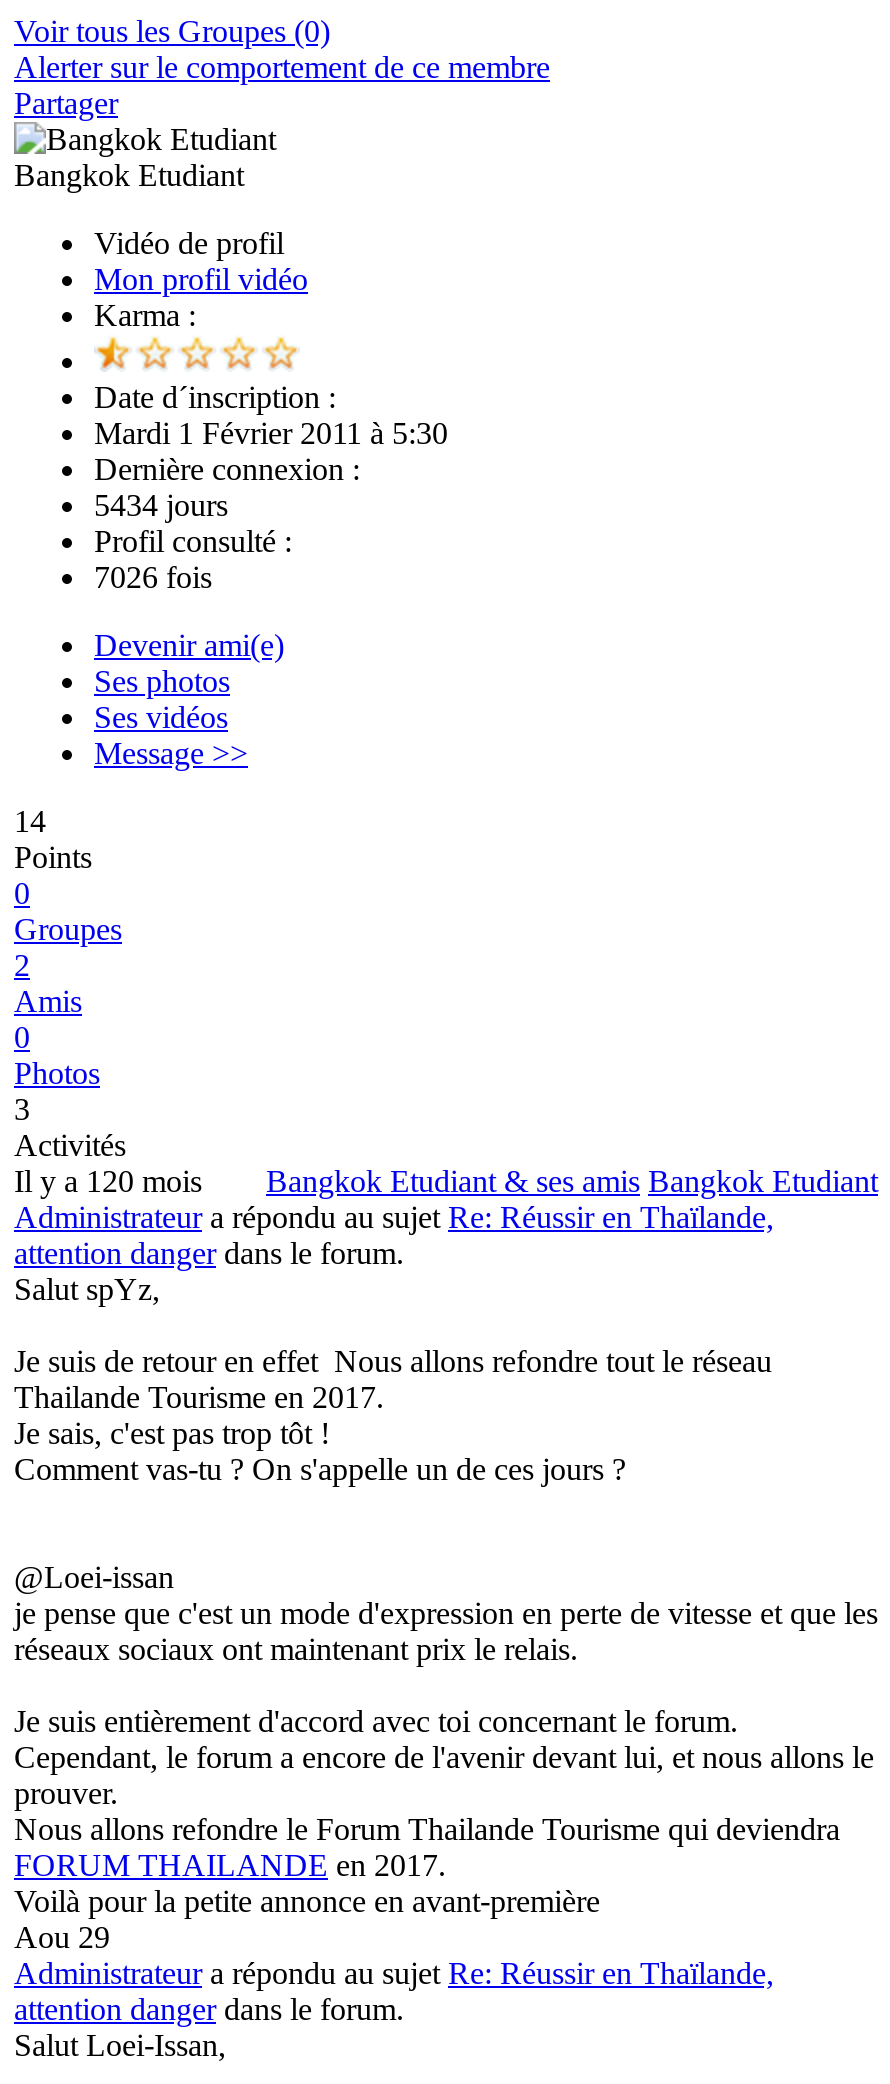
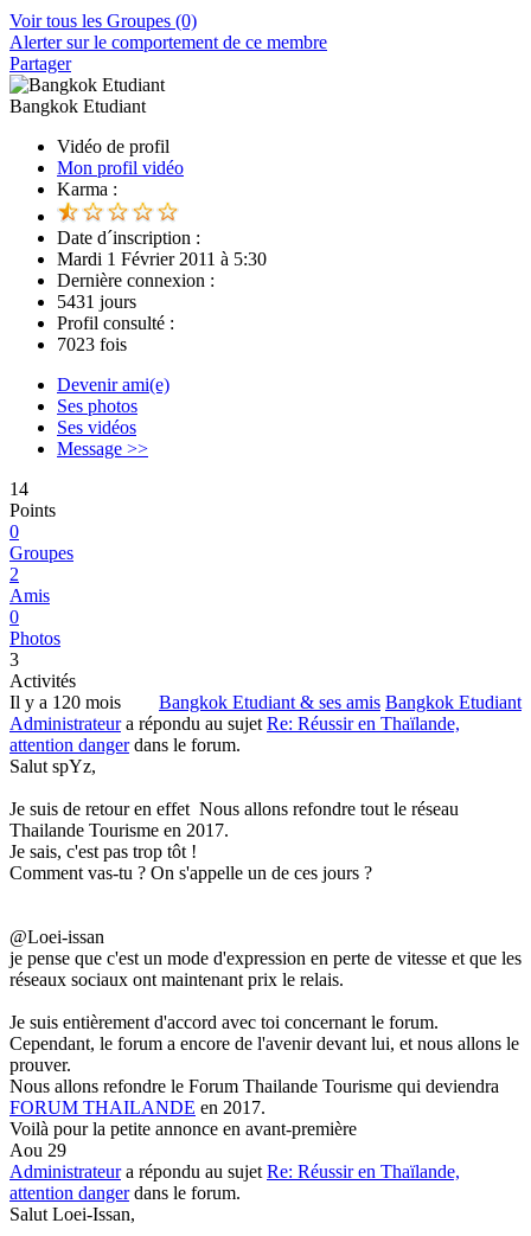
- 5434 jours
+ 5431 jours

- 7026 fois
+ 7023 fois
